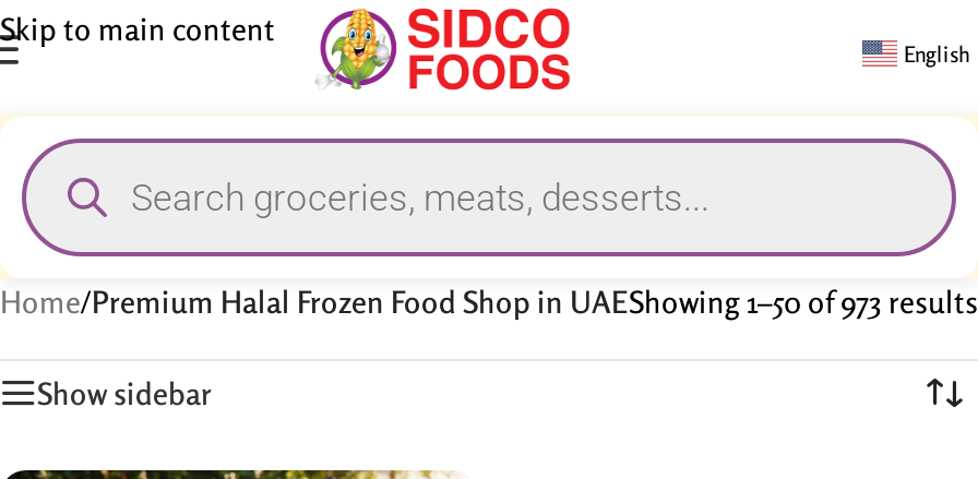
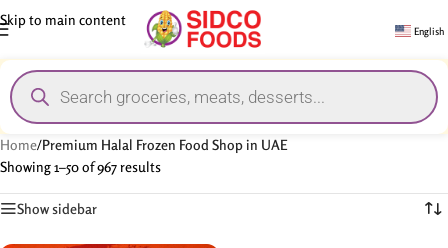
- Home/Premium Halal Frozen Food Shop in UAEShowing 1–50 of 973 results
+ Home/Premium Halal Frozen Food Shop in UAE
+ Showing 1–50 of 967 results
